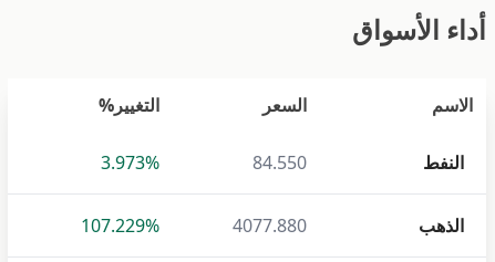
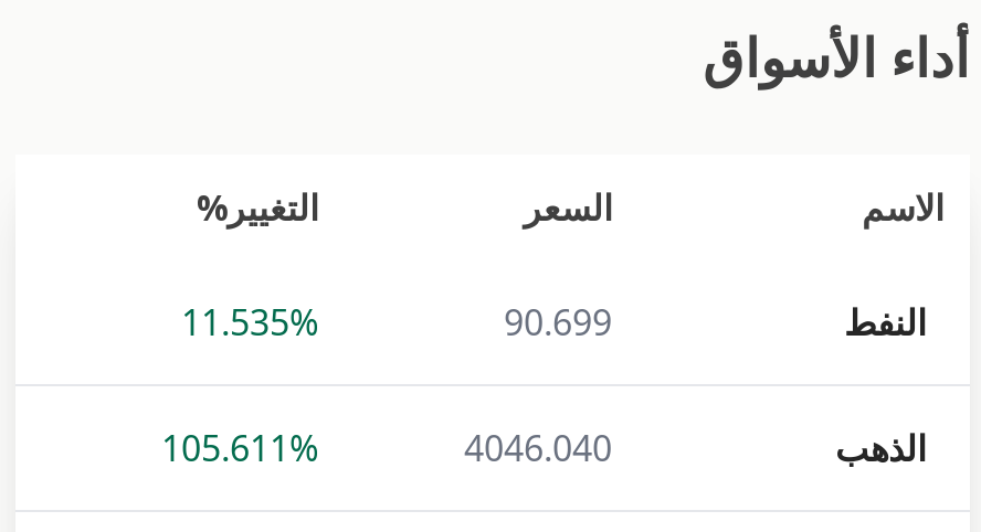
- 3.973%
+ 11.535%

- 84.550
+ 90.699

- 107.229%
+ 105.611%

- 4077.880
+ 4046.040
